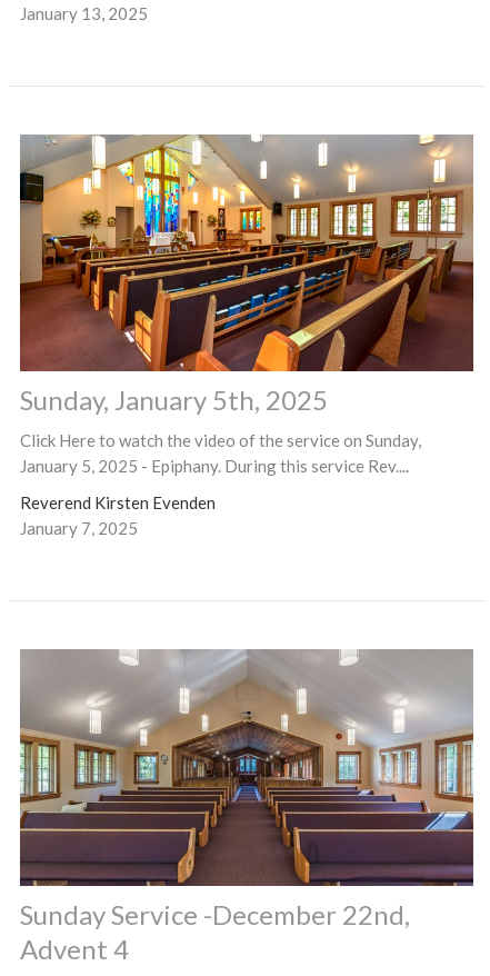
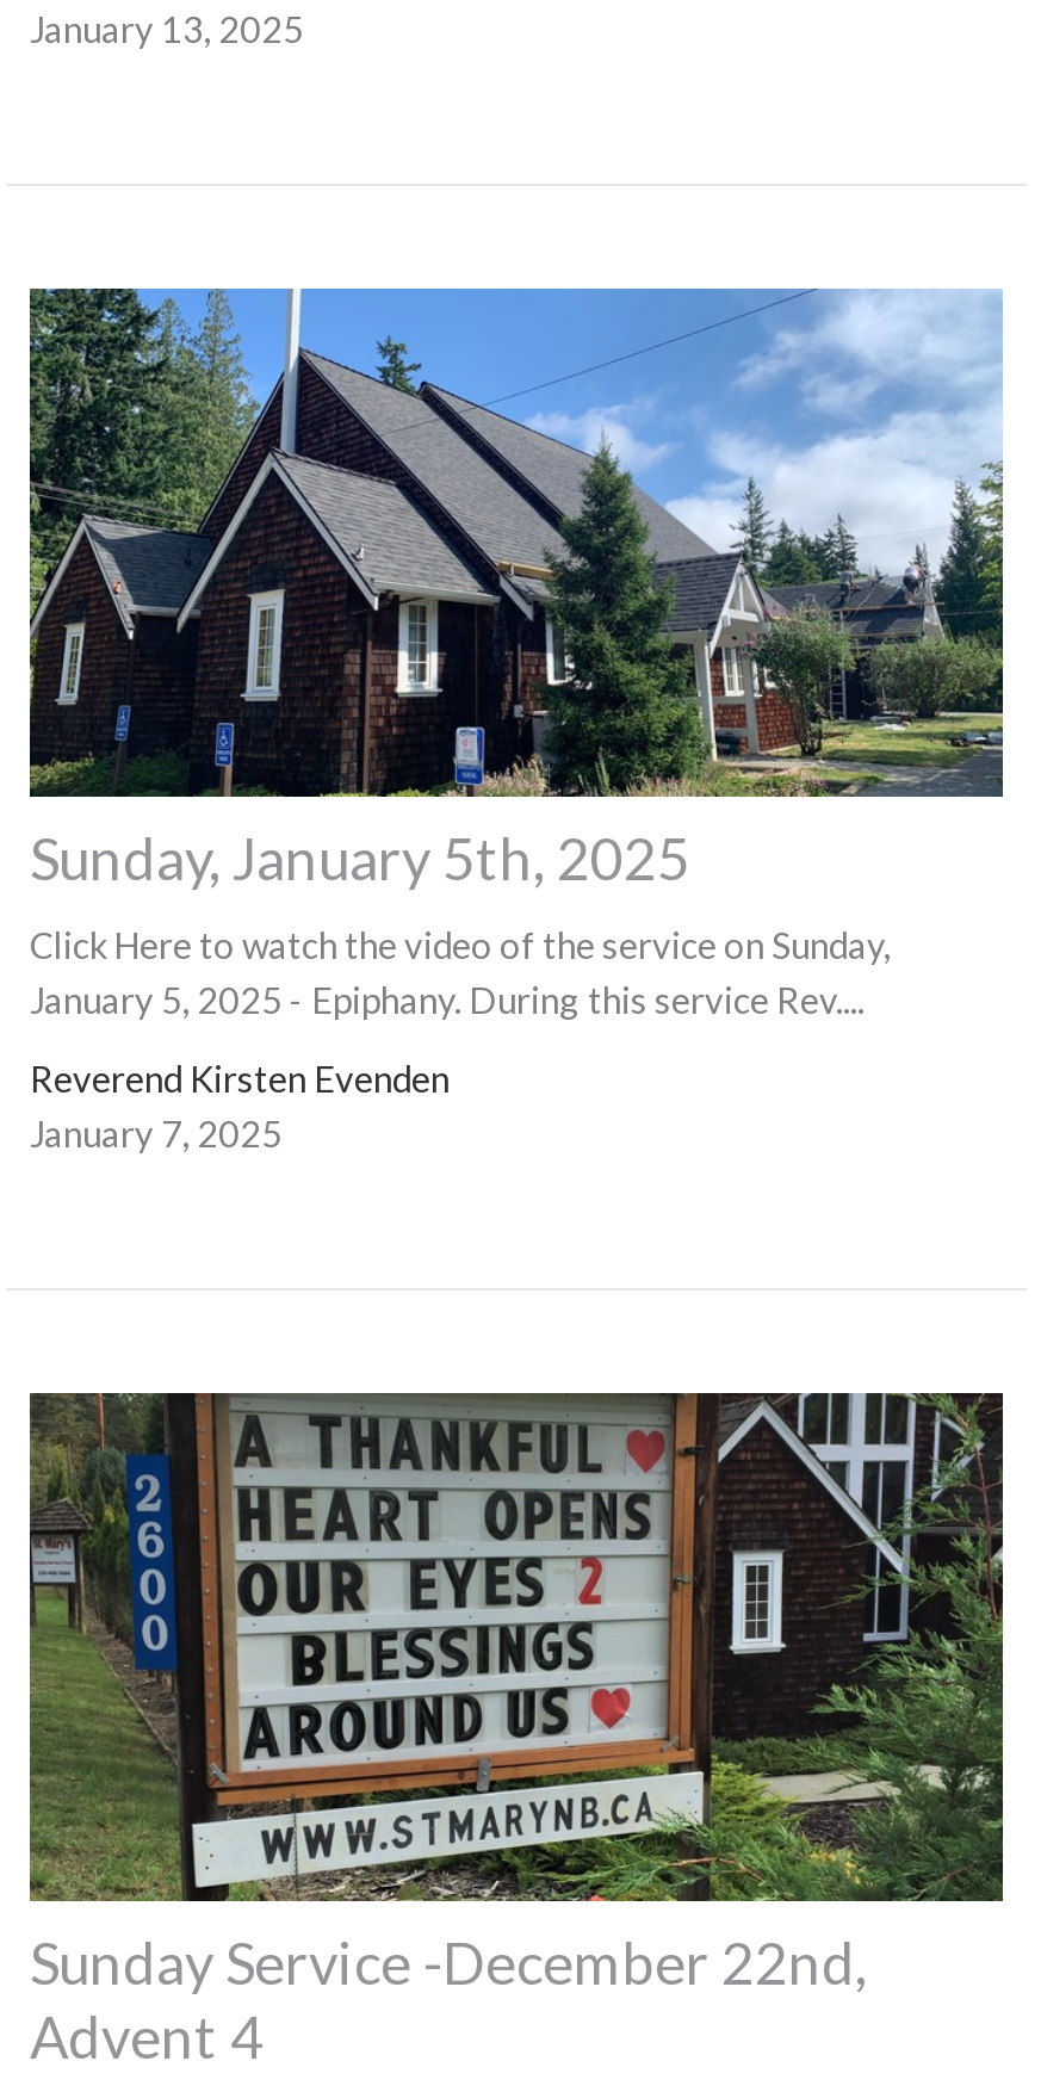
- [image]
+ [image]

- [image]
+ [image]
